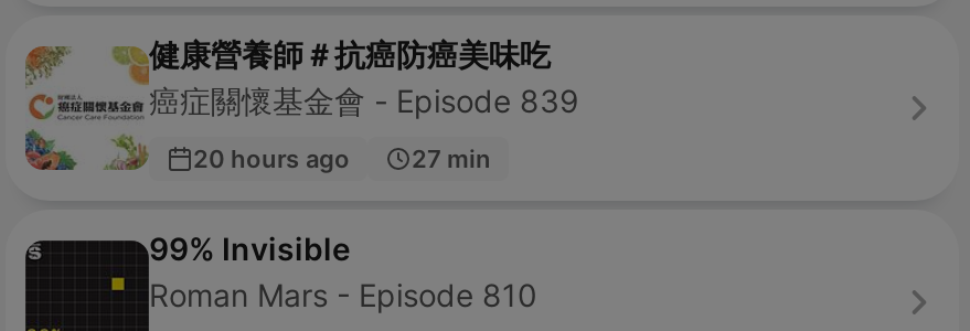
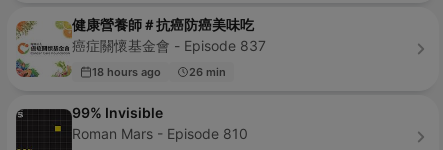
- 癌症關懷基金會 - Episode 839
+ 癌症關懷基金會 - Episode 837

- 20 hours ago
+ 18 hours ago

- 27 min
+ 26 min
